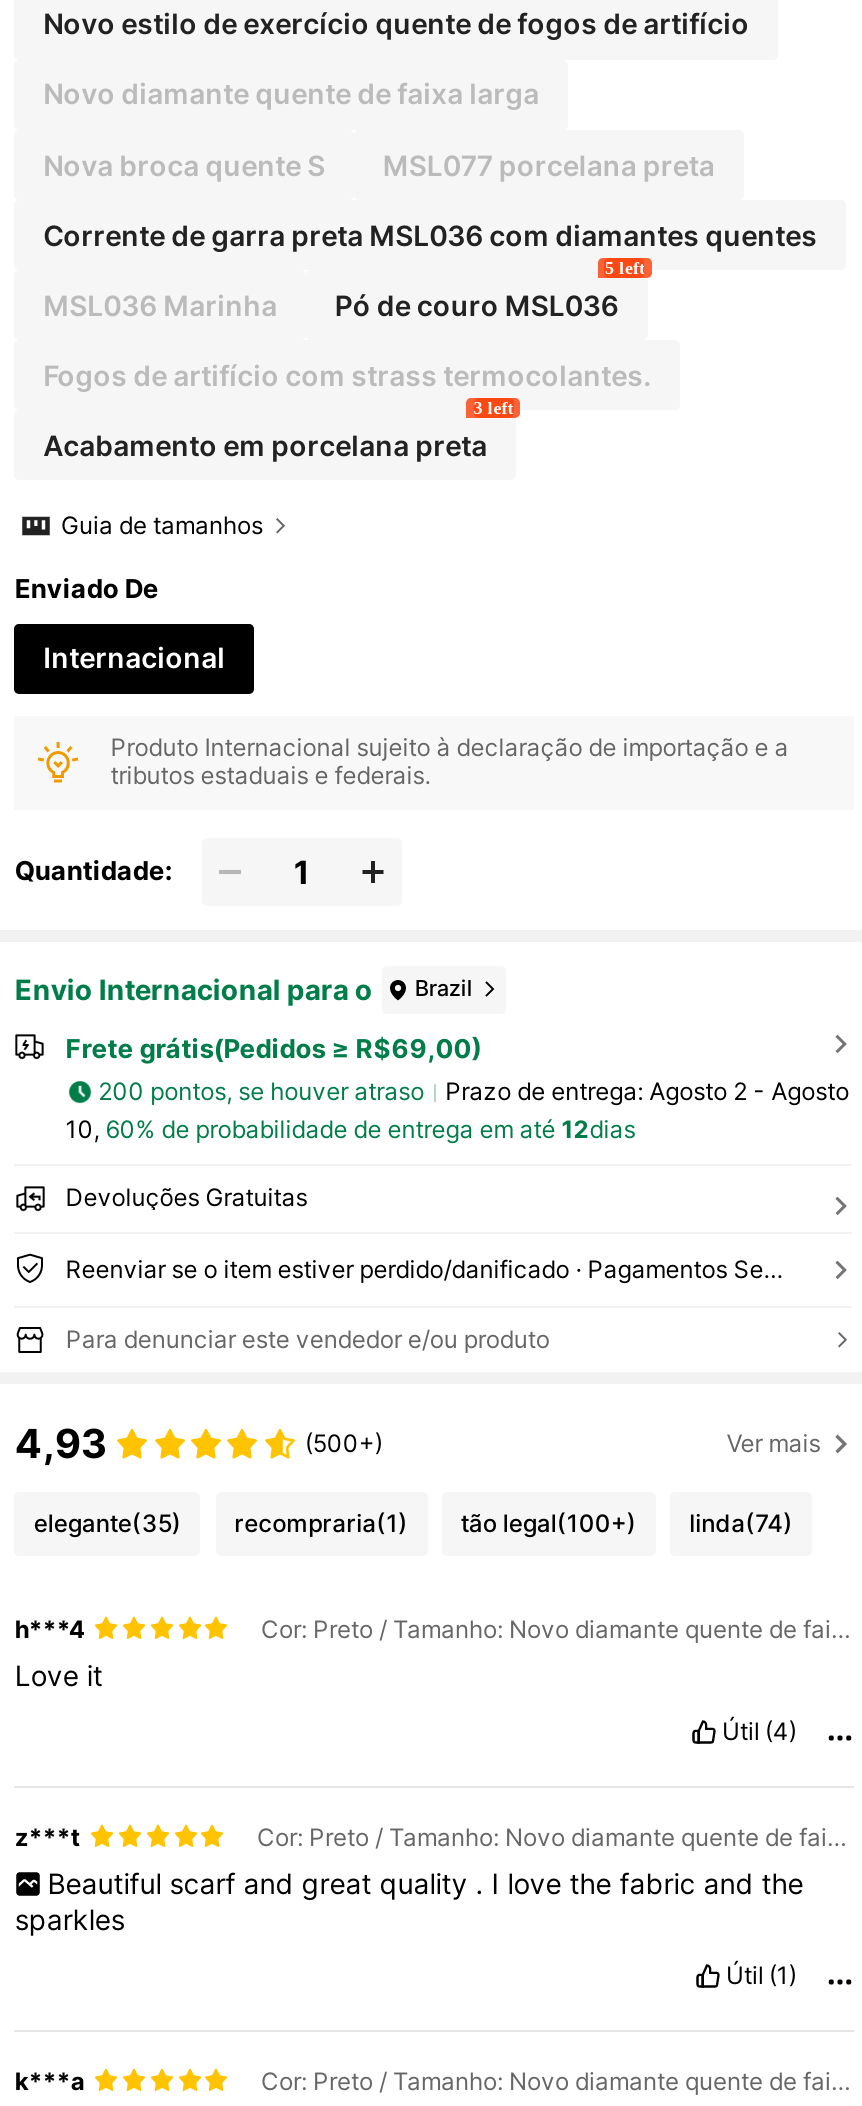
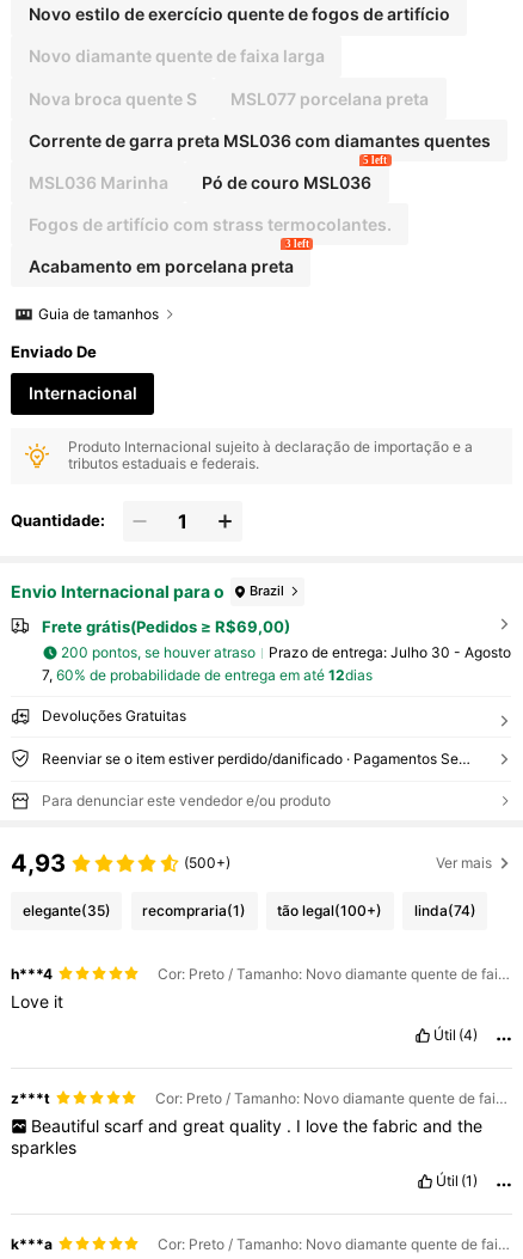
- Prazo de entrega: Agosto 2 - Agosto
+ Prazo de entrega: Julho 30 - Agosto

- 10, 60% de probabilidade de entrega em até 12dias
+ 7, 60% de probabilidade de entrega em até 12dias
